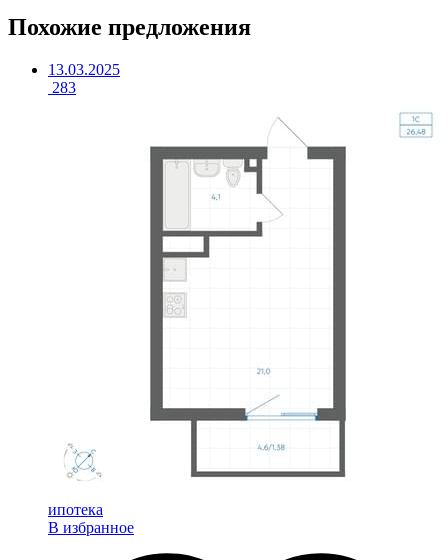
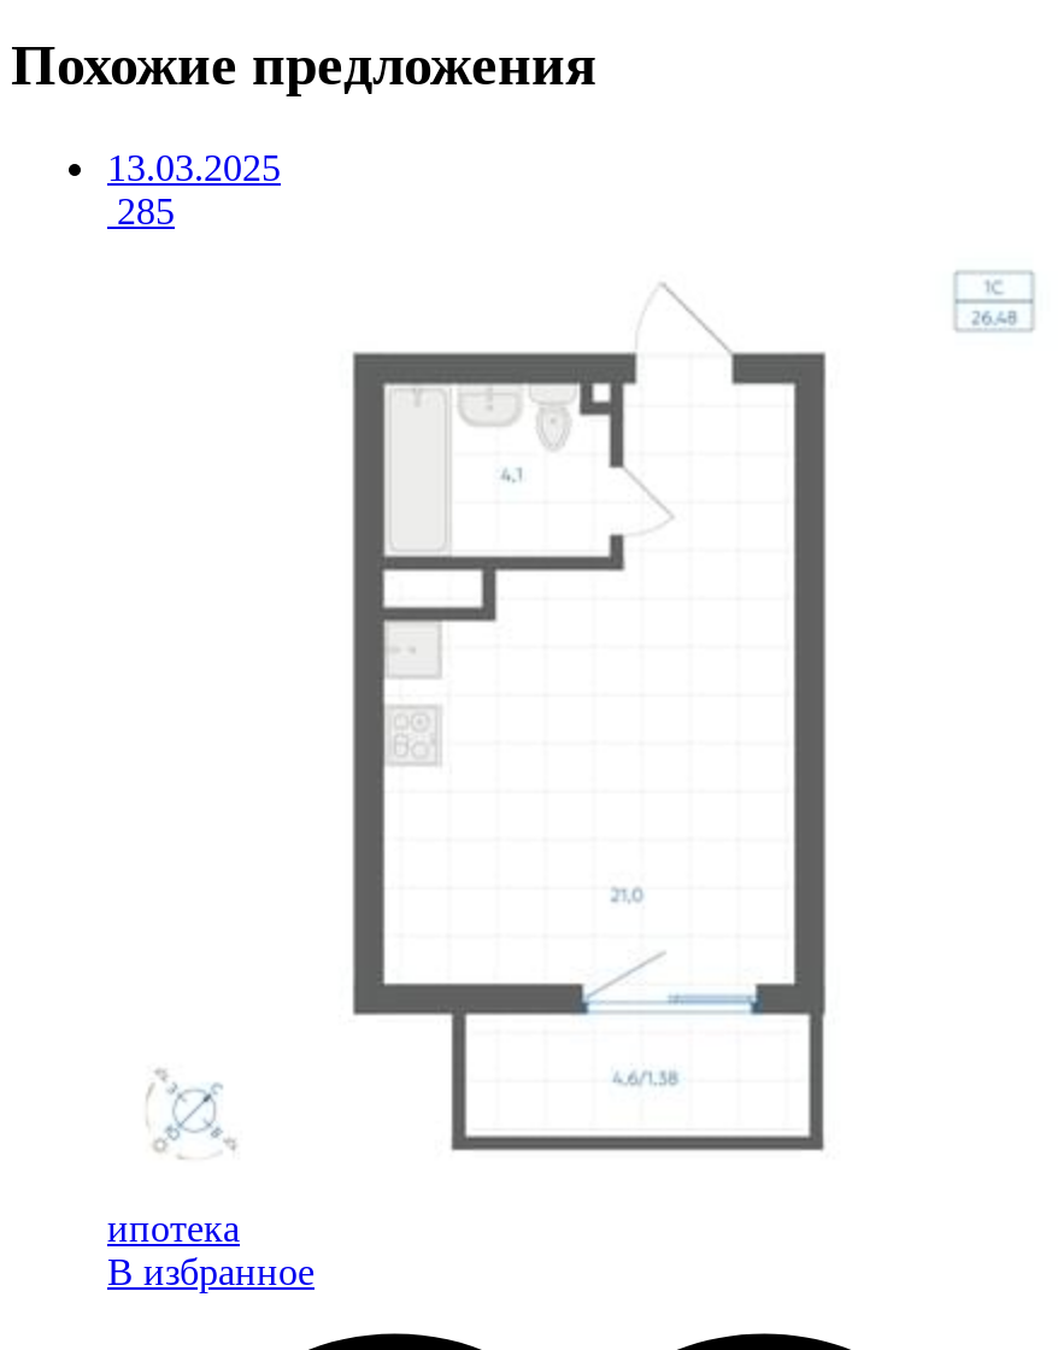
- 283
+ 285
